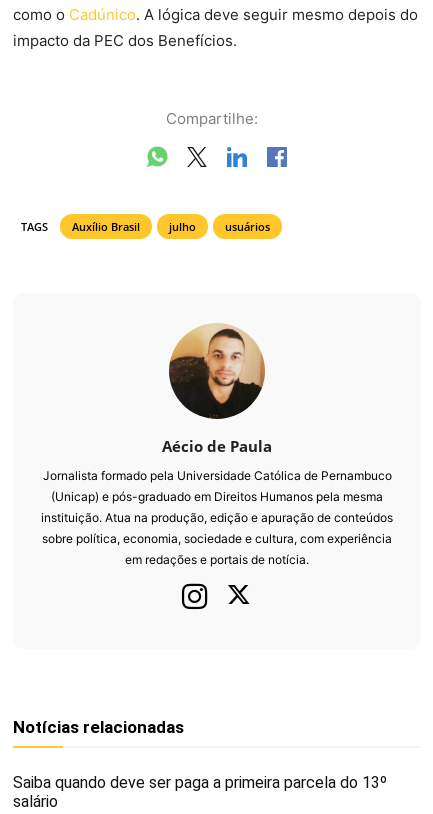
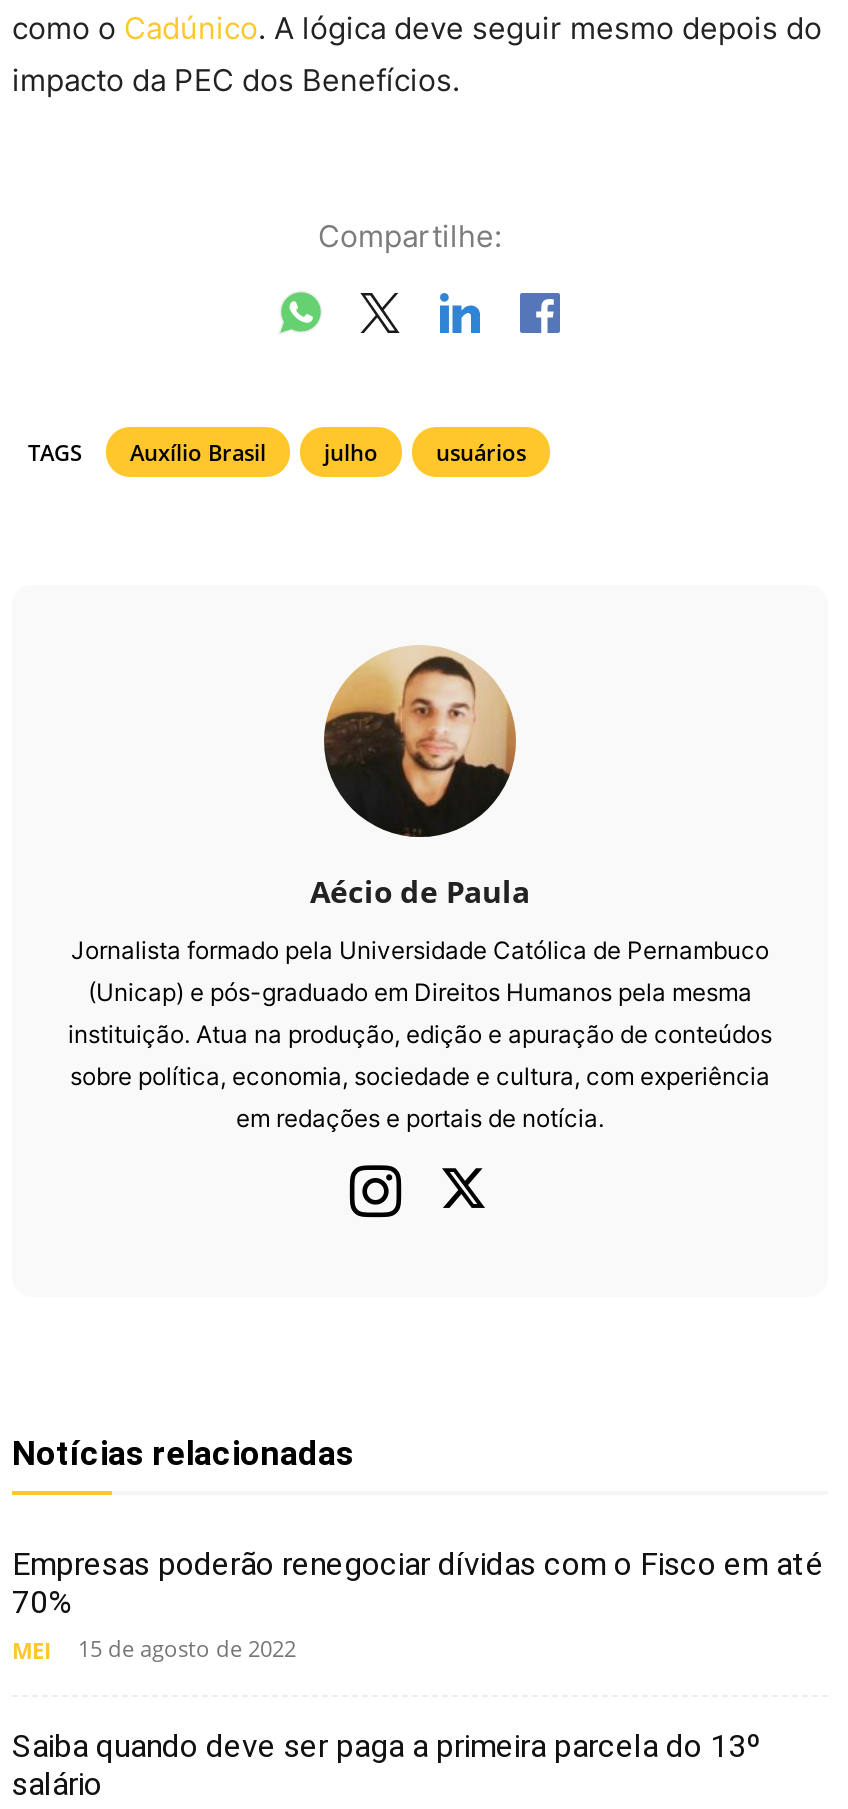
+ Empresas poderão renegociar dívidas com o Fisco em até
+ 70%
+ MEI
+ 15 de agosto de 2022
